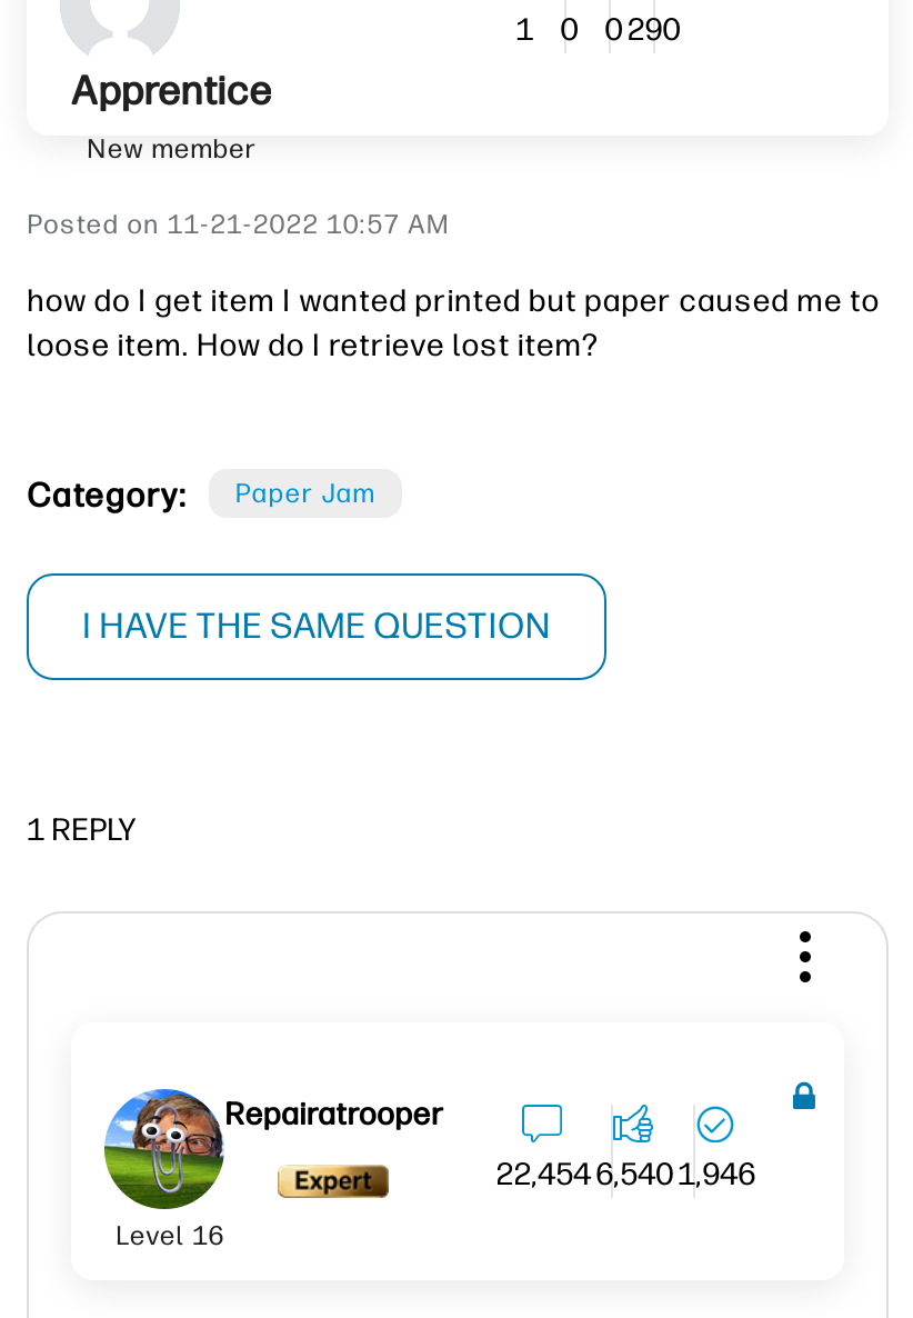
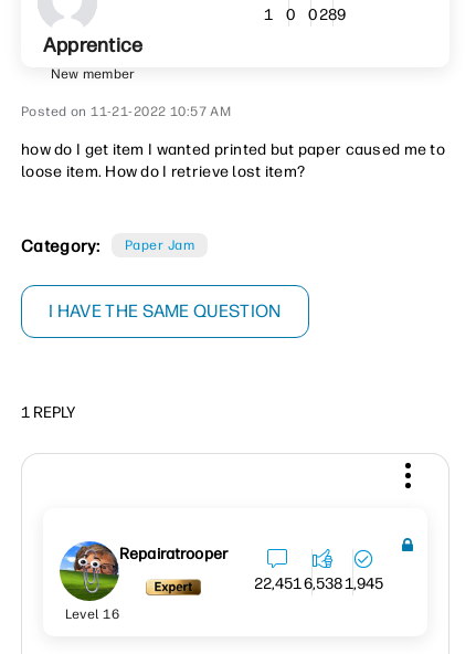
- 1 0 0 290
+ 1 0 0 289

- 22,454 6,540 1,946
+ 22,451 6,538 1,945
